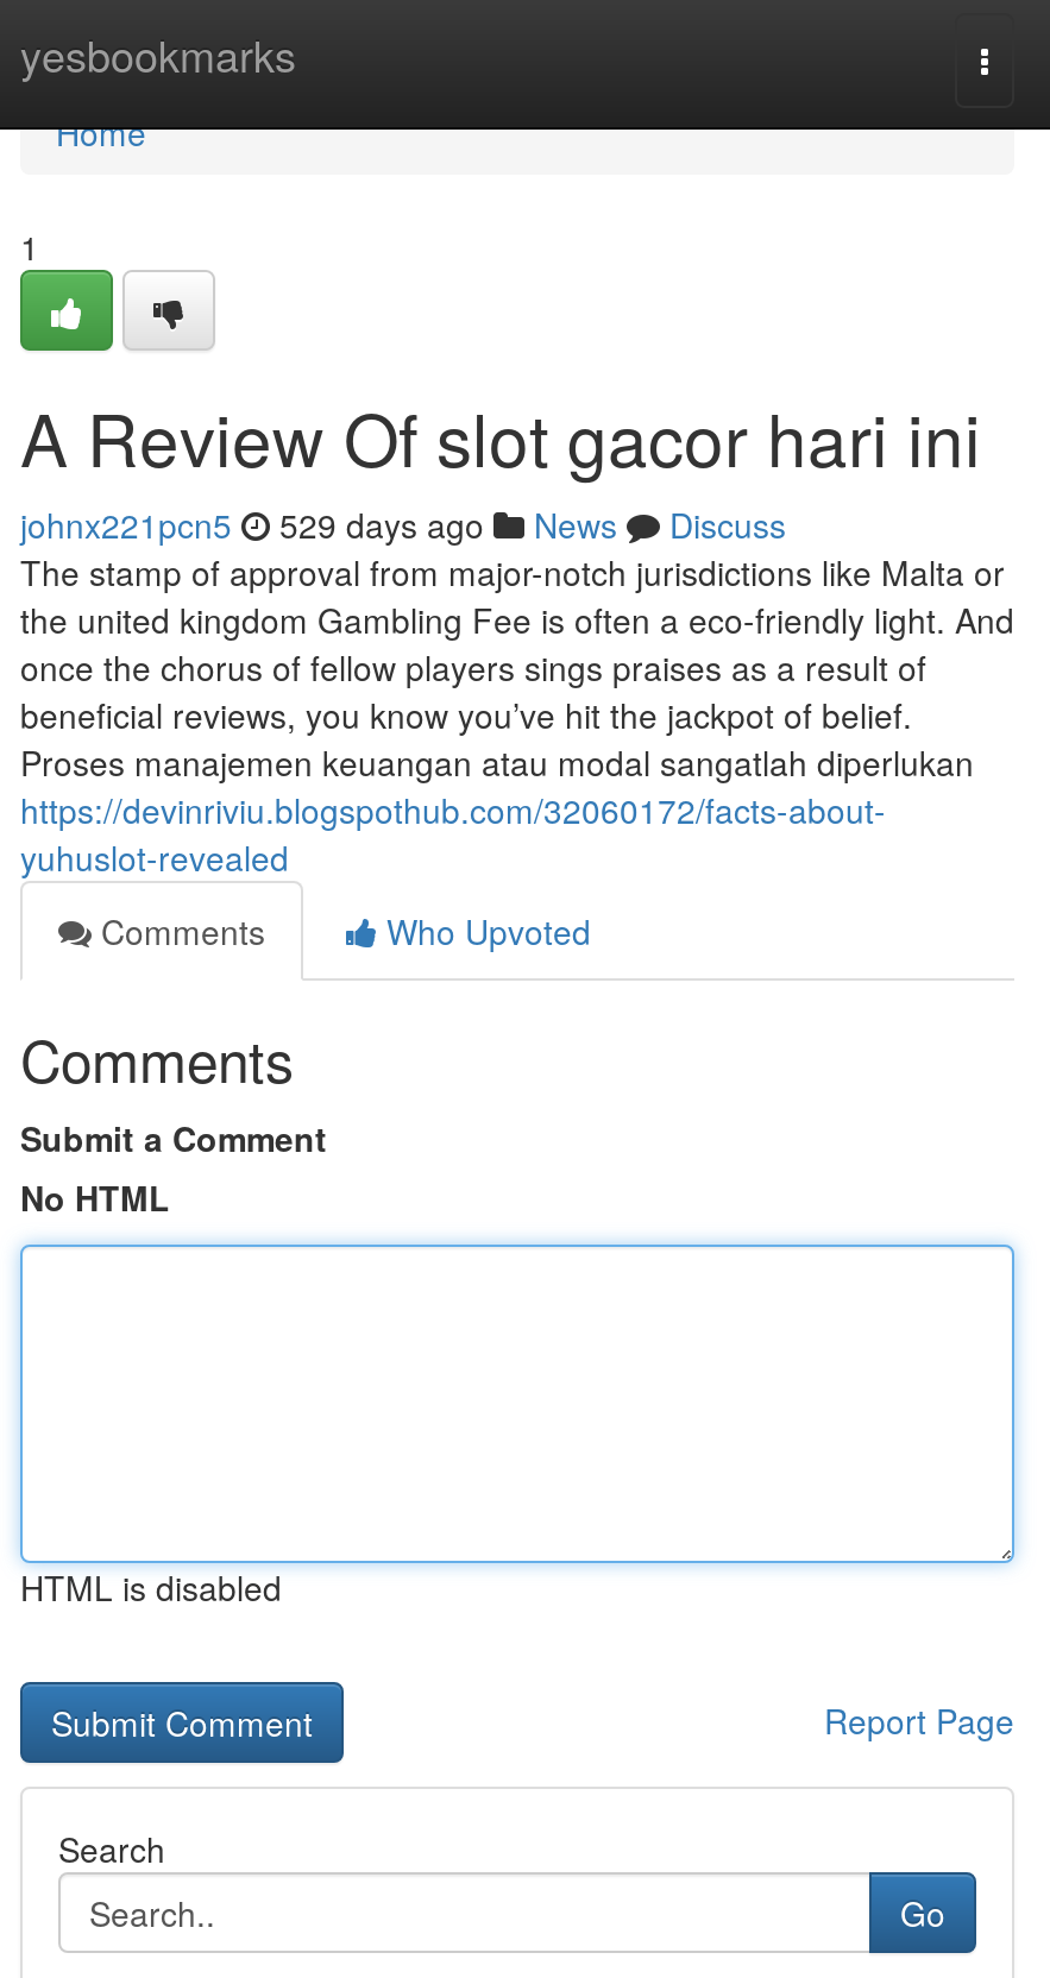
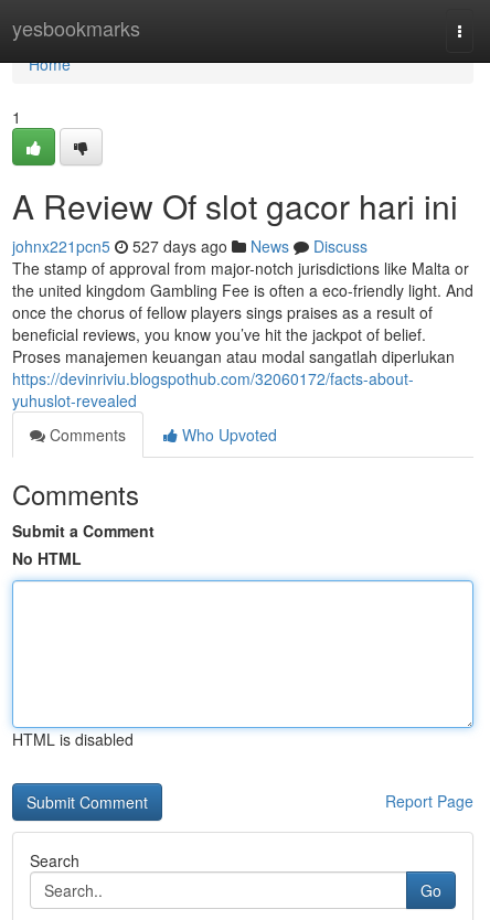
- johnx221pcn5 529 days ago News Discuss
+ johnx221pcn5 527 days ago News Discuss
